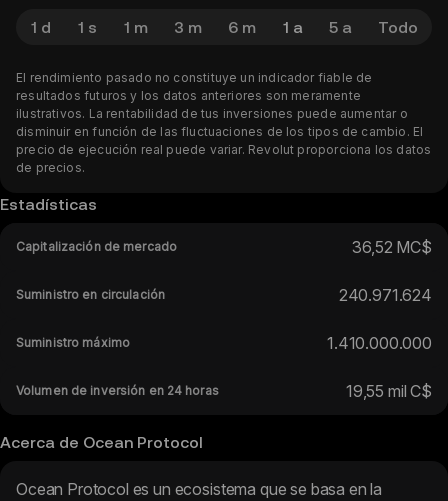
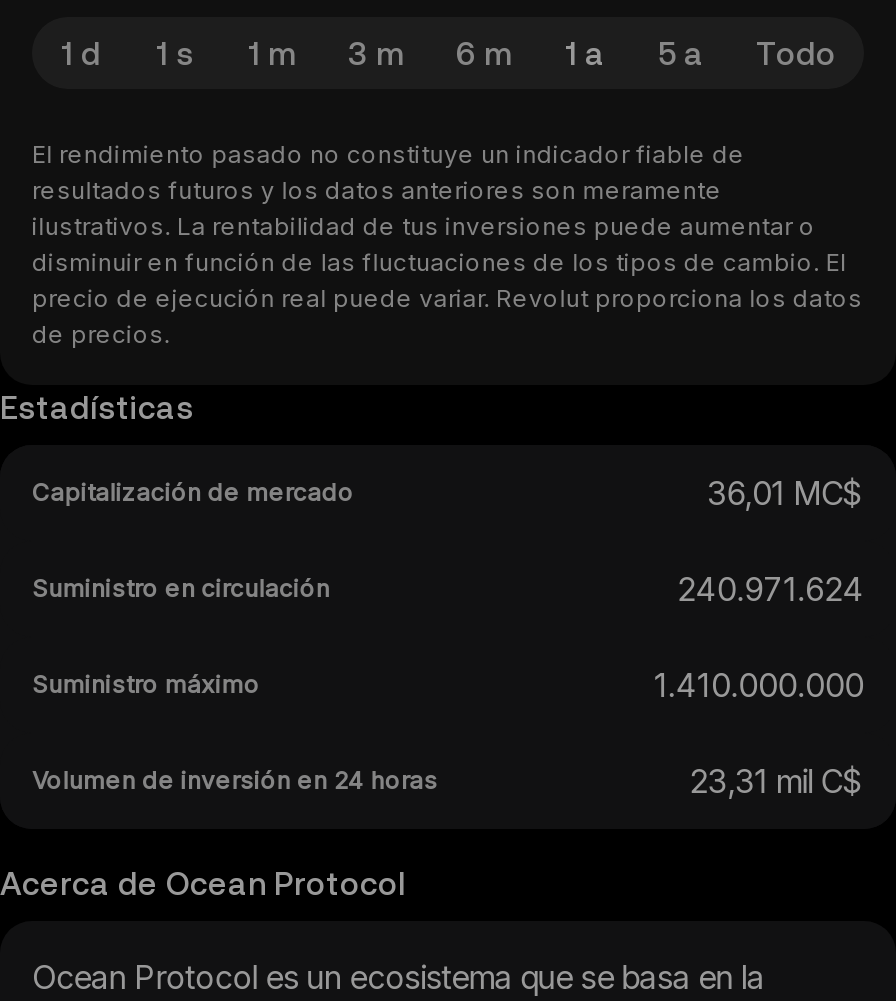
- 36,52 MC$
+ 36,01 MC$

- 19,55 mil C$
+ 23,31 mil C$
